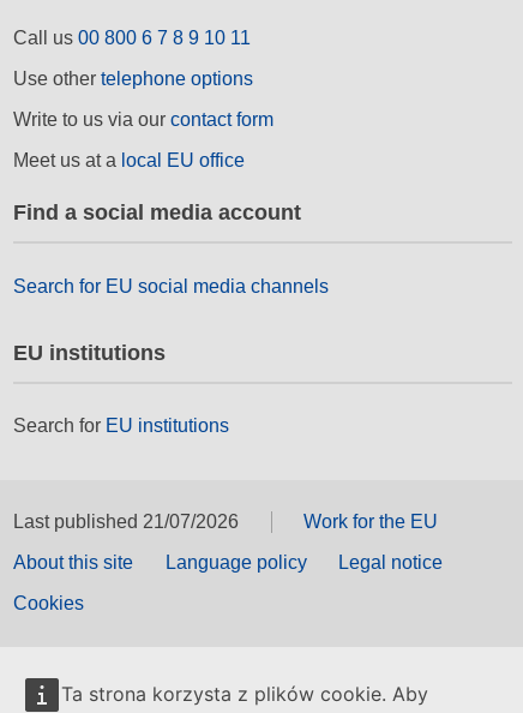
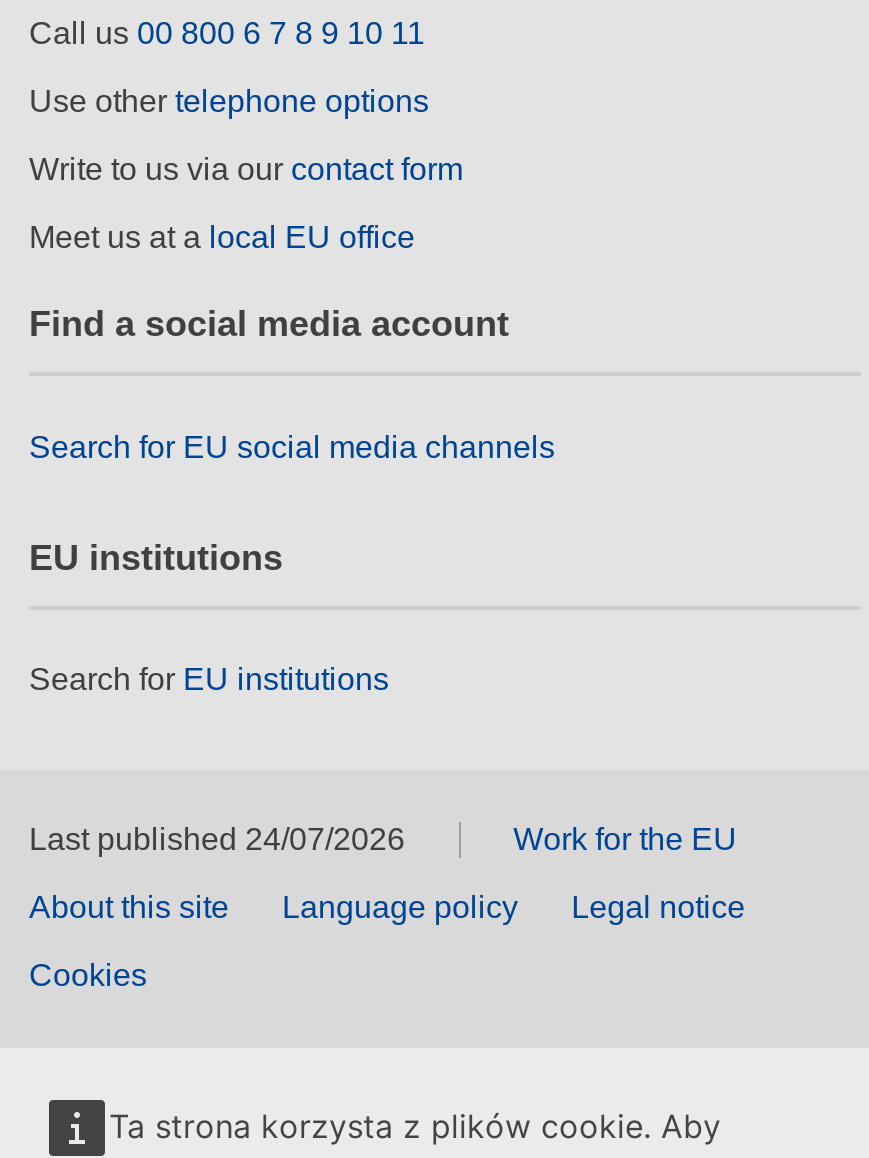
- Last published 21/07/2026
+ Last published 24/07/2026
